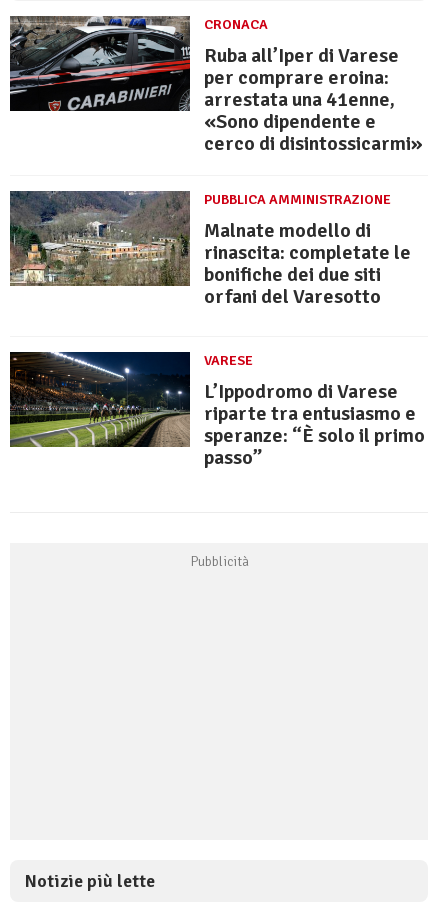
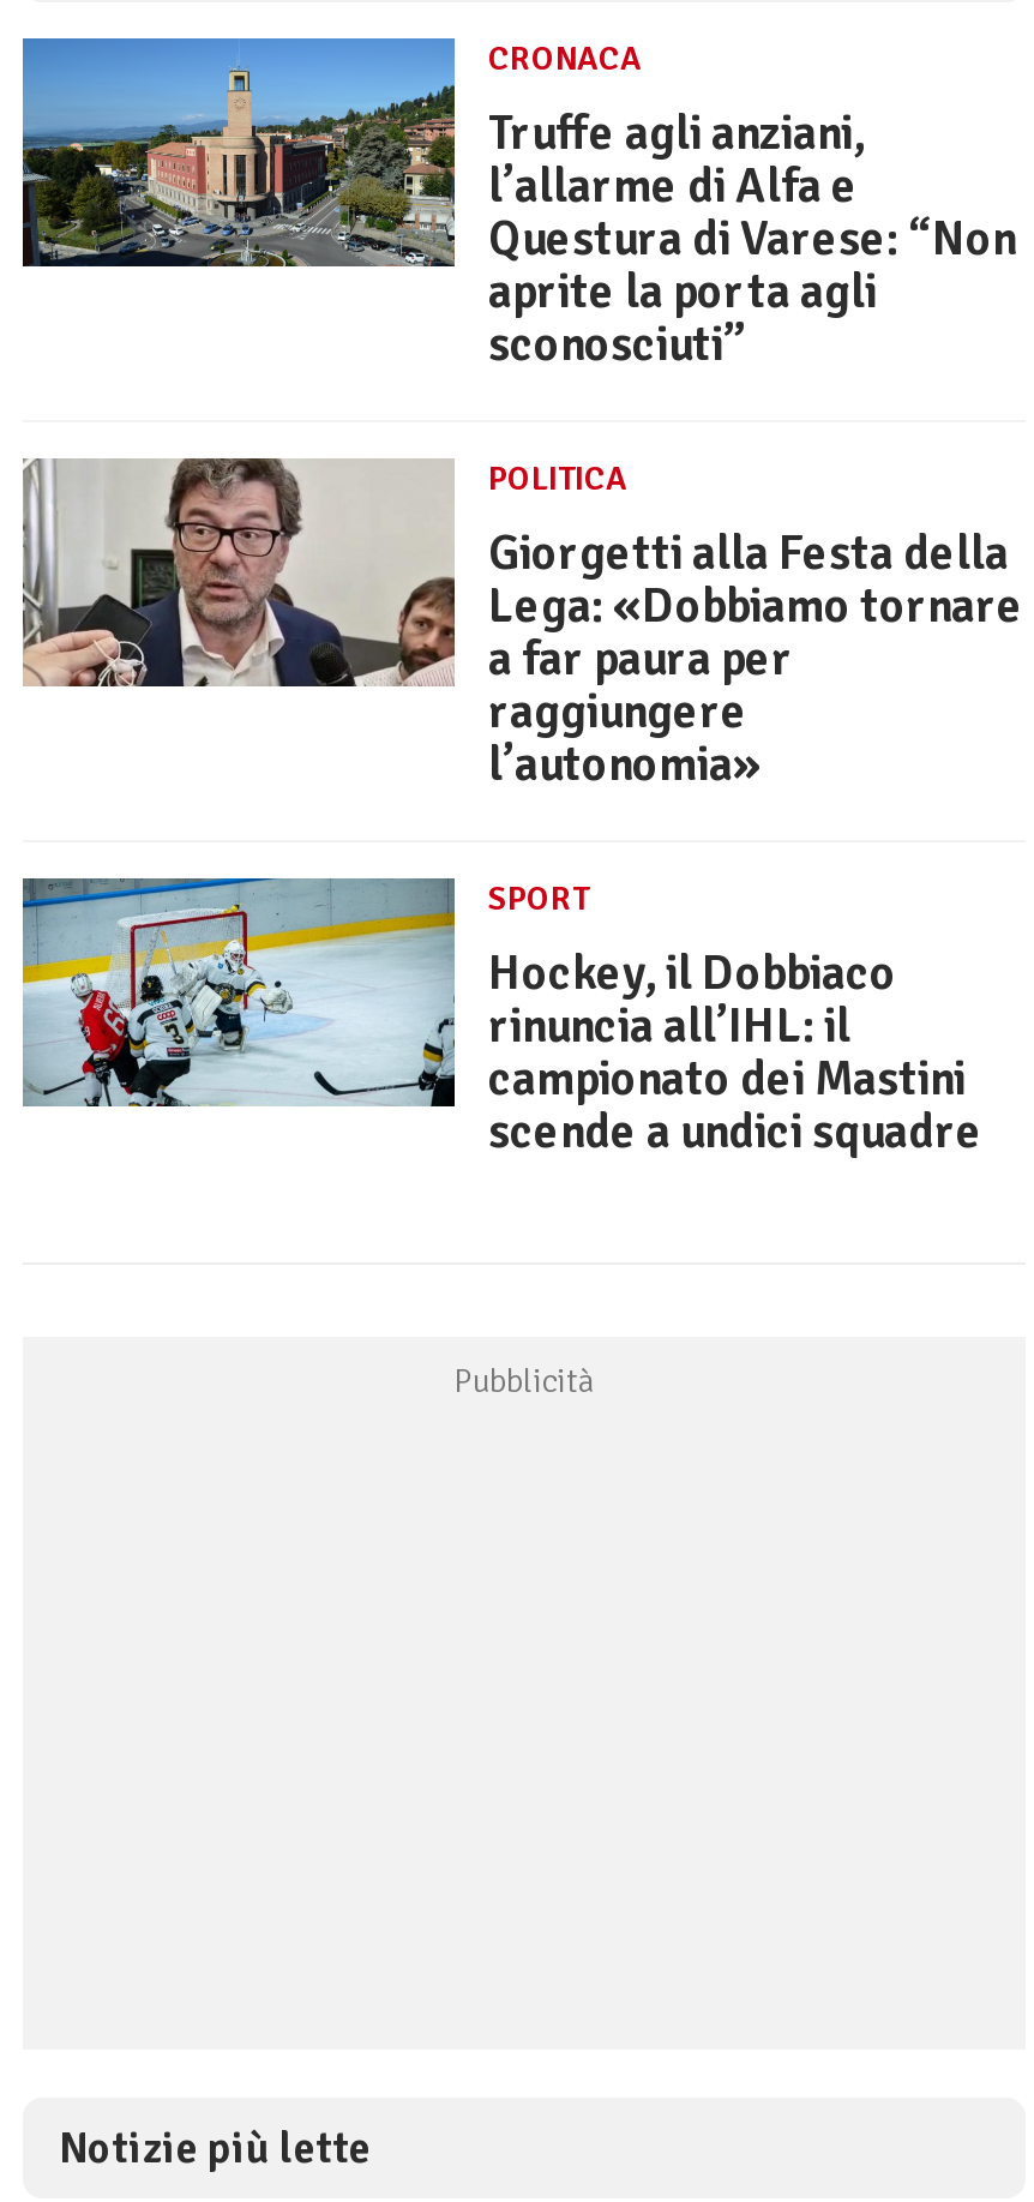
- [image]
- Ruba all’Iper di Varese
- per comprare eroina:
- arrestata una 41enne,
- «Sono dipendente e
- cerco di disintossicarmi»
+ [image]
+ Truffe agli anziani,
+ l’allarme di Alfa e
+ Questura di Varese: “Non
+ aprite la porta agli
+ sconosciuti”

- [image]
- PUBBLICA AMMINISTRAZIONE
- Malnate modello di
- rinascita: completate le
- bonifiche dei due siti
- orfani del Varesotto
+ [image]
+ POLITICA
+ Giorgetti alla Festa della
+ Lega: «Dobbiamo tornare
+ a far paura per
+ raggiungere
+ l’autonomia»

- [image]
- VARESE
- L’Ippodromo di Varese
- riparte tra entusiasmo e
- speranze: “È solo il primo
- passo”
+ [image]
+ SPORT
+ Hockey, il Dobbiaco
+ rinuncia all’IHL: il
+ campionato dei Mastini
+ scende a undici squadre
